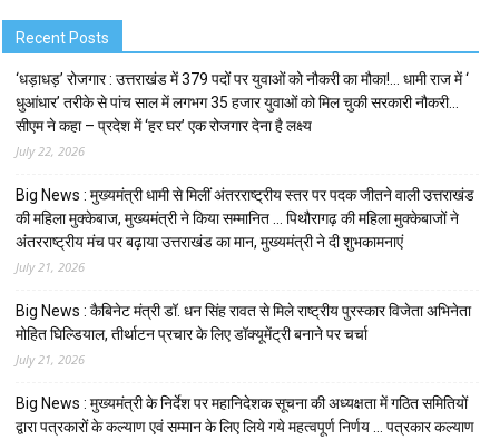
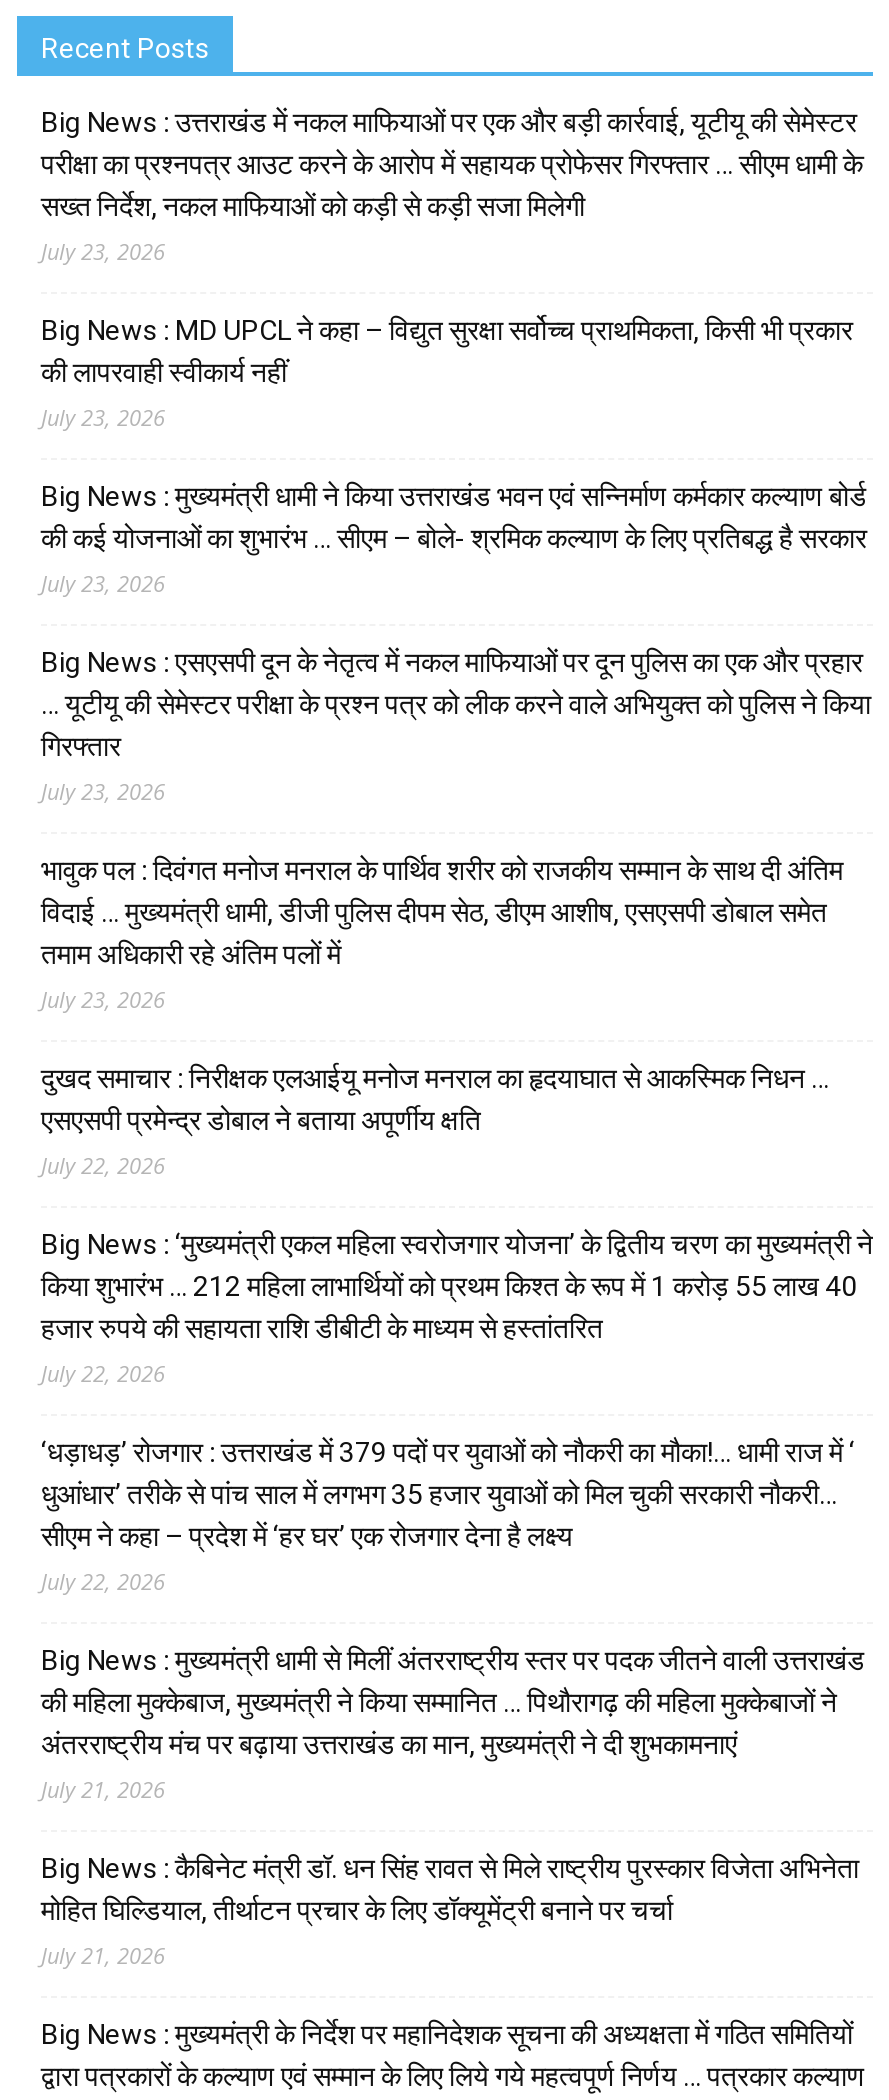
+ Big News : उत्तराखंड में नकल माफियाओं पर एक और बड़ी कार्रवाई, यूटीयू की सेमेस्टर
+ परीक्षा का प्रश्नपत्र आउट करने के आरोप में सहायक प्रोफेसर गिरफ्तार … सीएम धामी के
+ सख्त निर्देश, नकल माफियाओं को कड़ी से कड़ी सजा मिलेगी
+ July 23, 2026
+ Big News : MD UPCL ने कहा – विद्युत सुरक्षा सर्वोच्च प्राथमिकता, किसी भी प्रकार
+ की लापरवाही स्वीकार्य नहीं
+ July 23, 2026
+ Big News : मुख्यमंत्री धामी ने किया उत्तराखंड भवन एवं सन्निर्माण कर्मकार कल्याण बोर्ड
+ की कई योजनाओं का शुभारंभ … सीएम – बोले- श्रमिक कल्याण के लिए प्रतिबद्ध है सरकार
+ July 23, 2026
+ Big News : एसएसपी दून के नेतृत्व में नकल माफियाओं पर दून पुलिस का एक और प्रहार
+ … यूटीयू की सेमेस्टर परीक्षा के प्रश्न पत्र को लीक करने वाले अभियुक्त को पुलिस ने किया
+ गिरफ्तार
+ July 23, 2026
+ भावुक पल : दिवंगत मनोज मनराल के पार्थिव शरीर को राजकीय सम्मान के साथ दी अंतिम
+ विदाई … मुख्यमंत्री धामी, डीजी पुलिस दीपम सेठ, डीएम आशीष, एसएसपी डोबाल समेत
+ तमाम अधिकारी रहे अंतिम पलों में
+ July 23, 2026
+ दुखद समाचार : निरीक्षक एलआईयू मनोज मनराल का हृदयाघात से आकस्मिक निधन …
+ एसएसपी प्रमेन्द्र डोबाल ने बताया अपूर्णीय क्षति
+ July 22, 2026
+ Big News : ‘मुख्यमंत्री एकल महिला स्वरोजगार योजना’ के द्वितीय चरण का मुख्यमंत्री ने
+ किया शुभारंभ … 212 महिला लाभार्थियों को प्रथम किश्त के रूप में 1 करोड़ 55 लाख 40
+ हजार रुपये की सहायता राशि डीबीटी के माध्यम से हस्तांतरित
+ July 22, 2026
